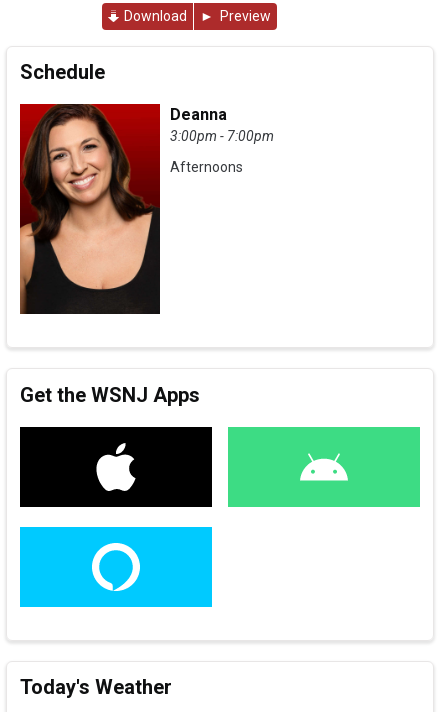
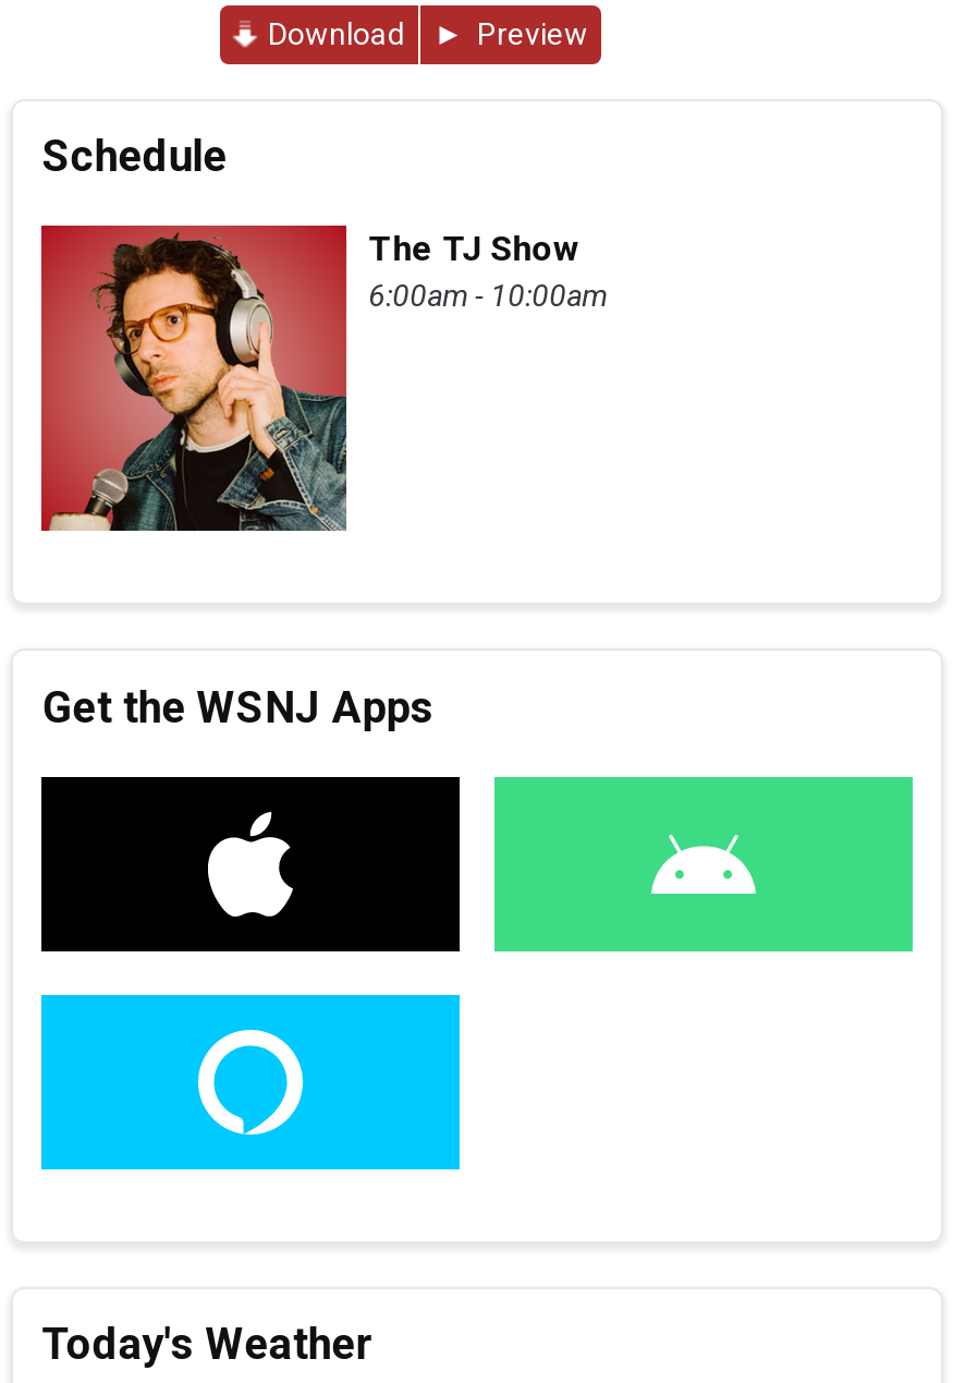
- [image]
- Deanna
- 3:00pm - 7:00pm
- Afternoons
+ [image]
+ The TJ Show
+ 6:00am - 10:00am
